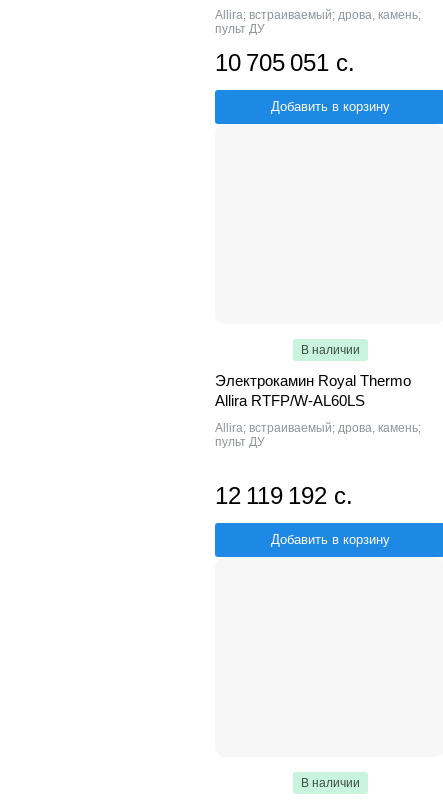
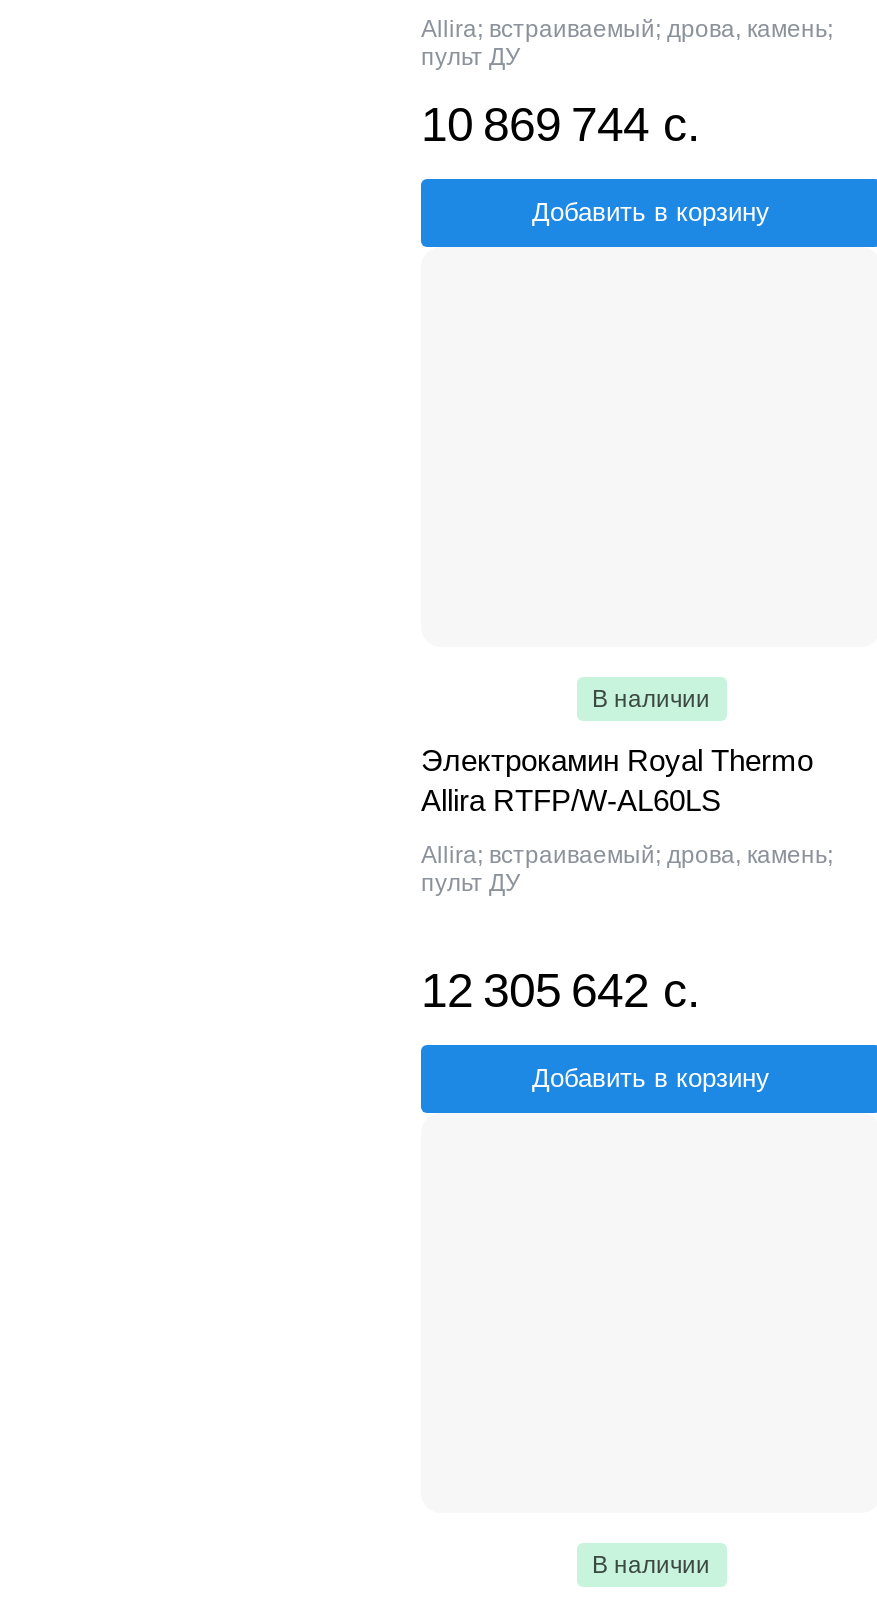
- 10 705 051 с.
+ 10 869 744 с.

- 12 119 192 с.
+ 12 305 642 с.
